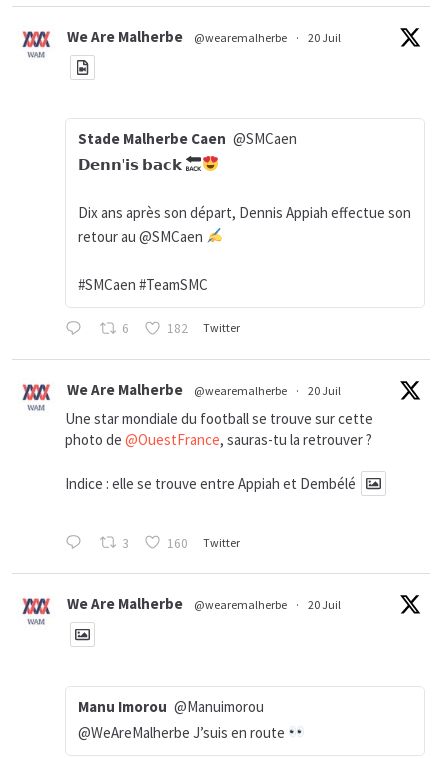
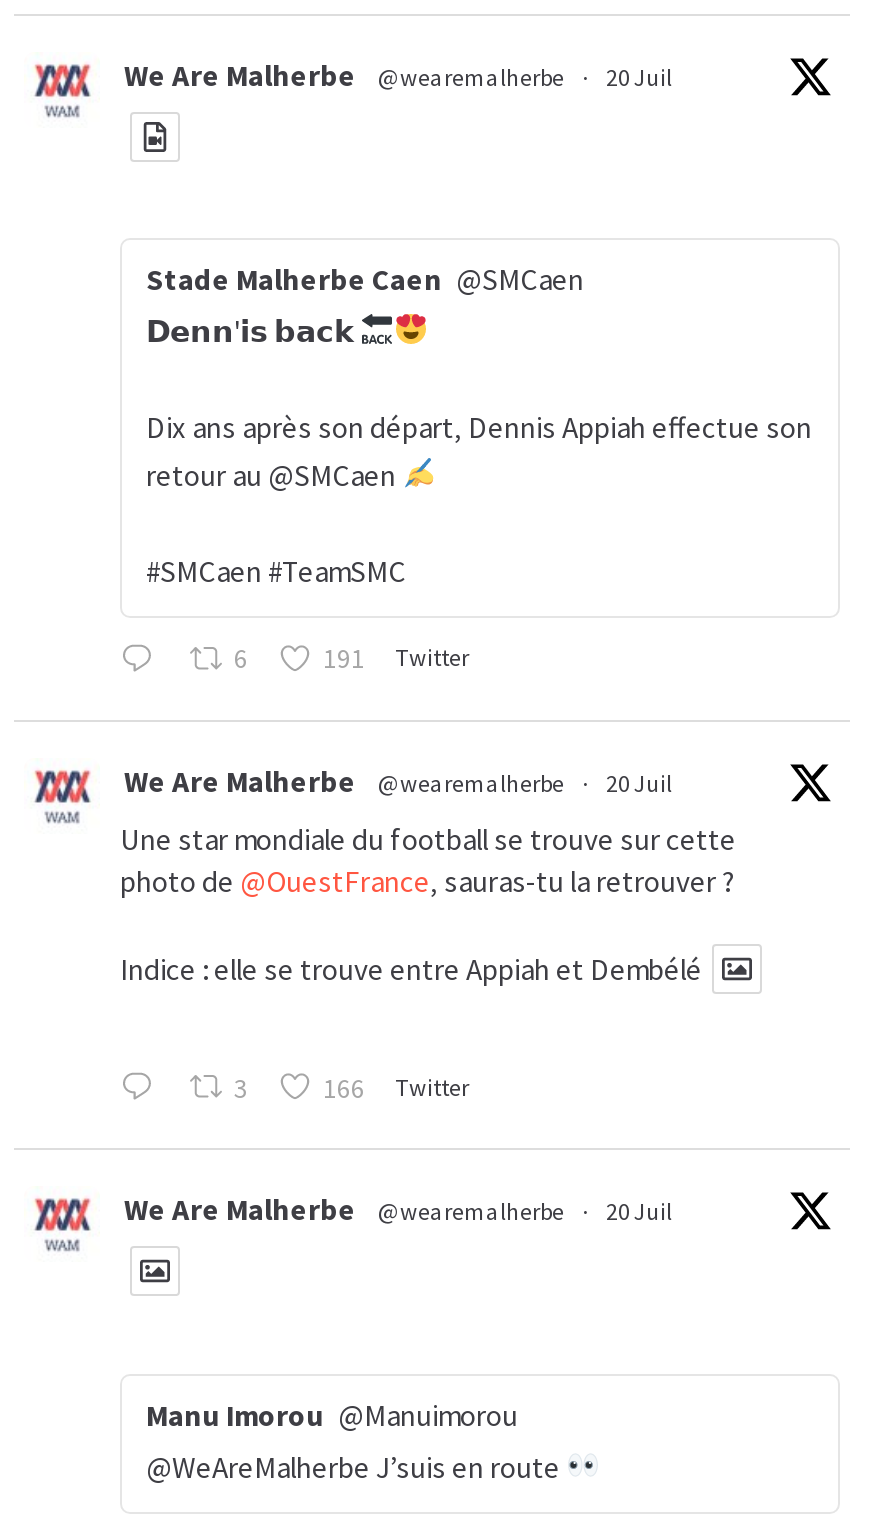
- 182 Twitter
+ 191 Twitter

- 160 Twitter
+ 166 Twitter
